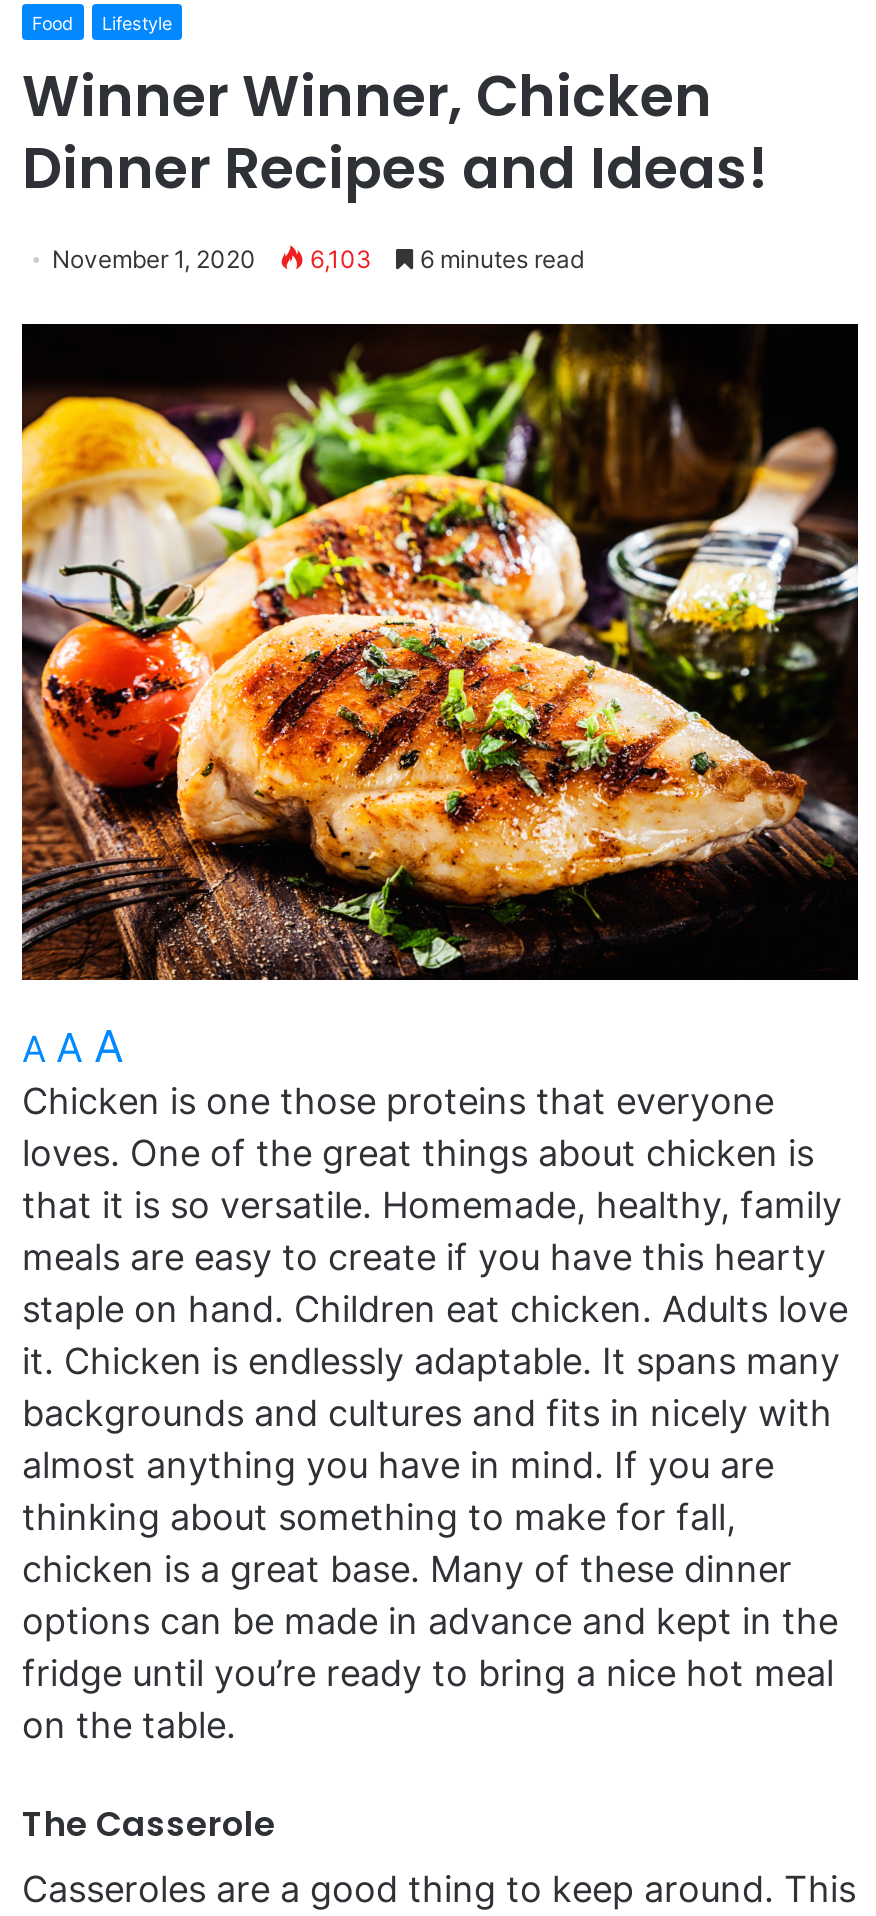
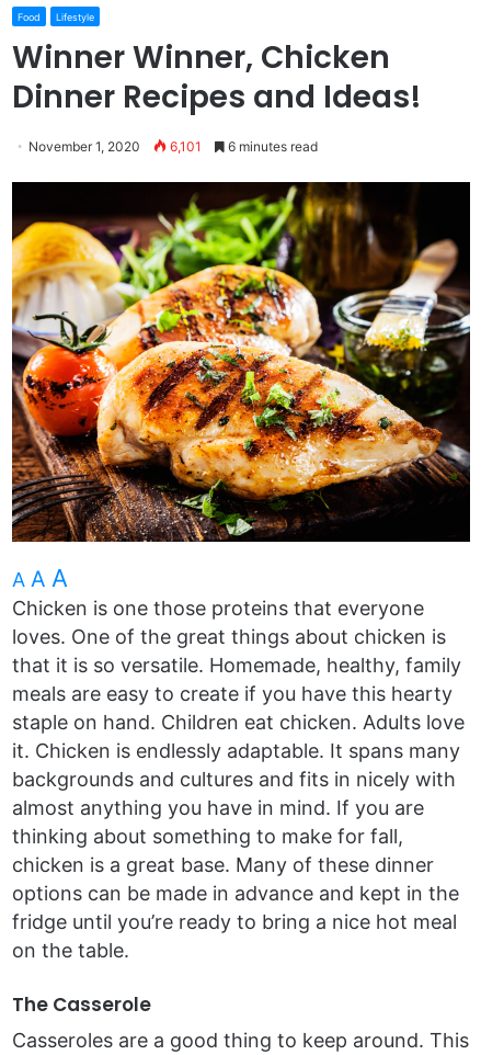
- November 1, 2020 6,103 6 minutes read
+ November 1, 2020 6,101 6 minutes read
